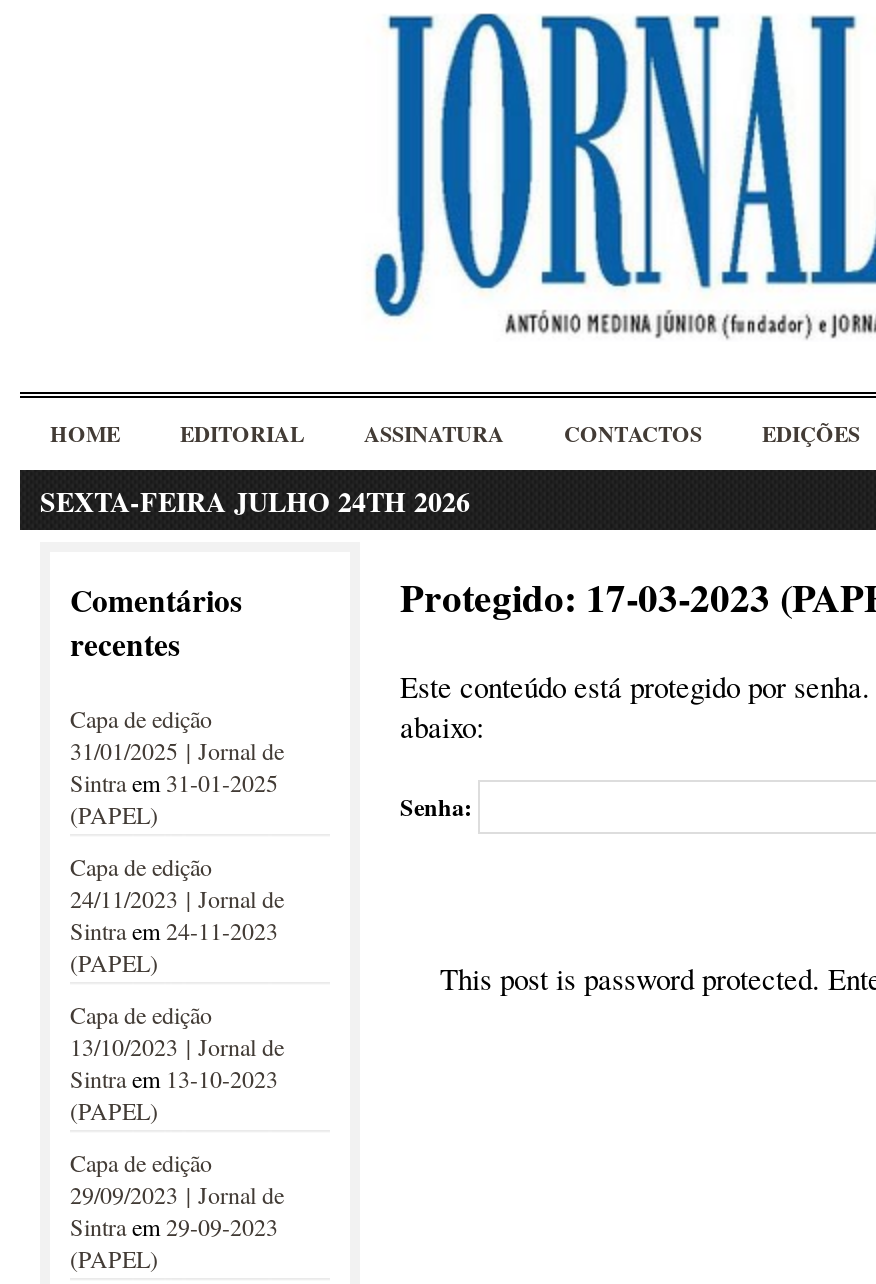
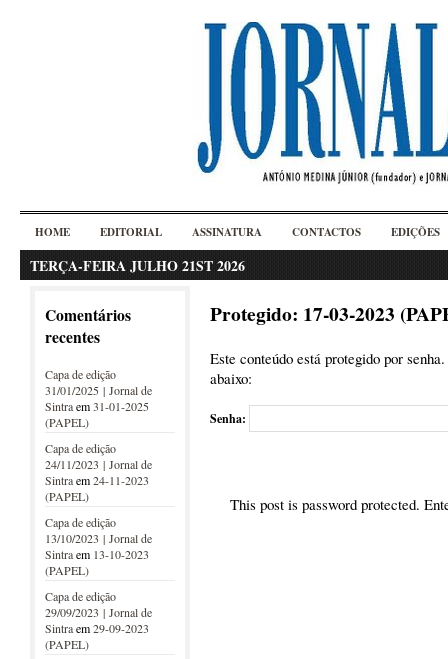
- SEXTA-FEIRA JULHO 24TH 2026
+ TERÇA-FEIRA JULHO 21ST 2026
